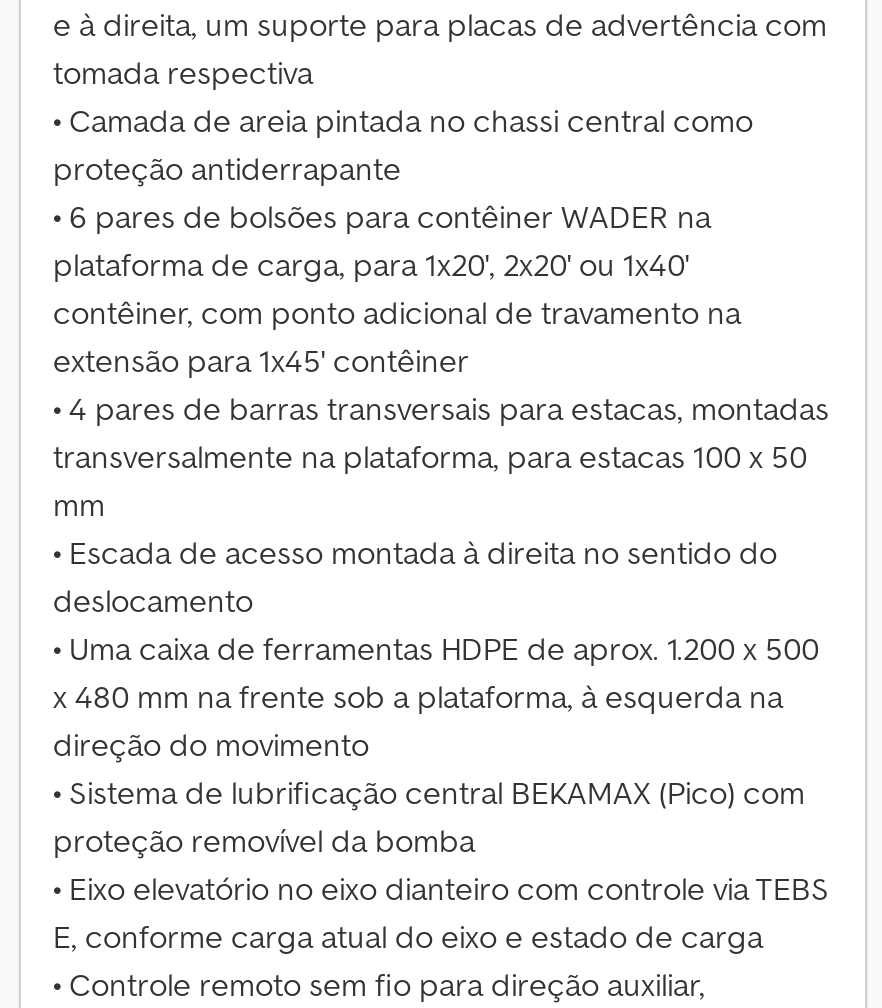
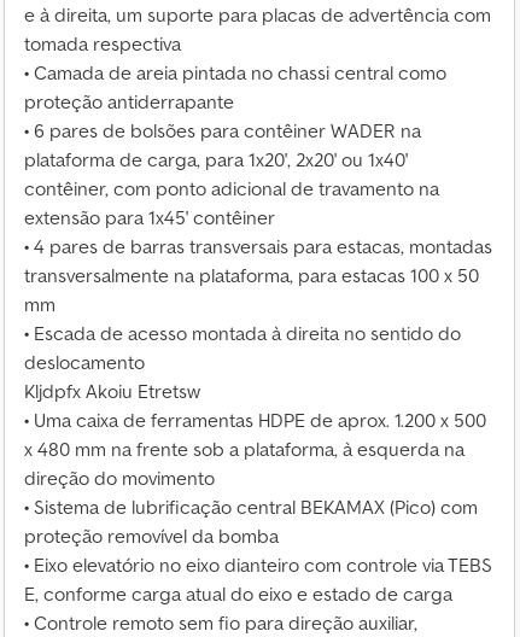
+ Kljdpfx Akoiu Etretsw
